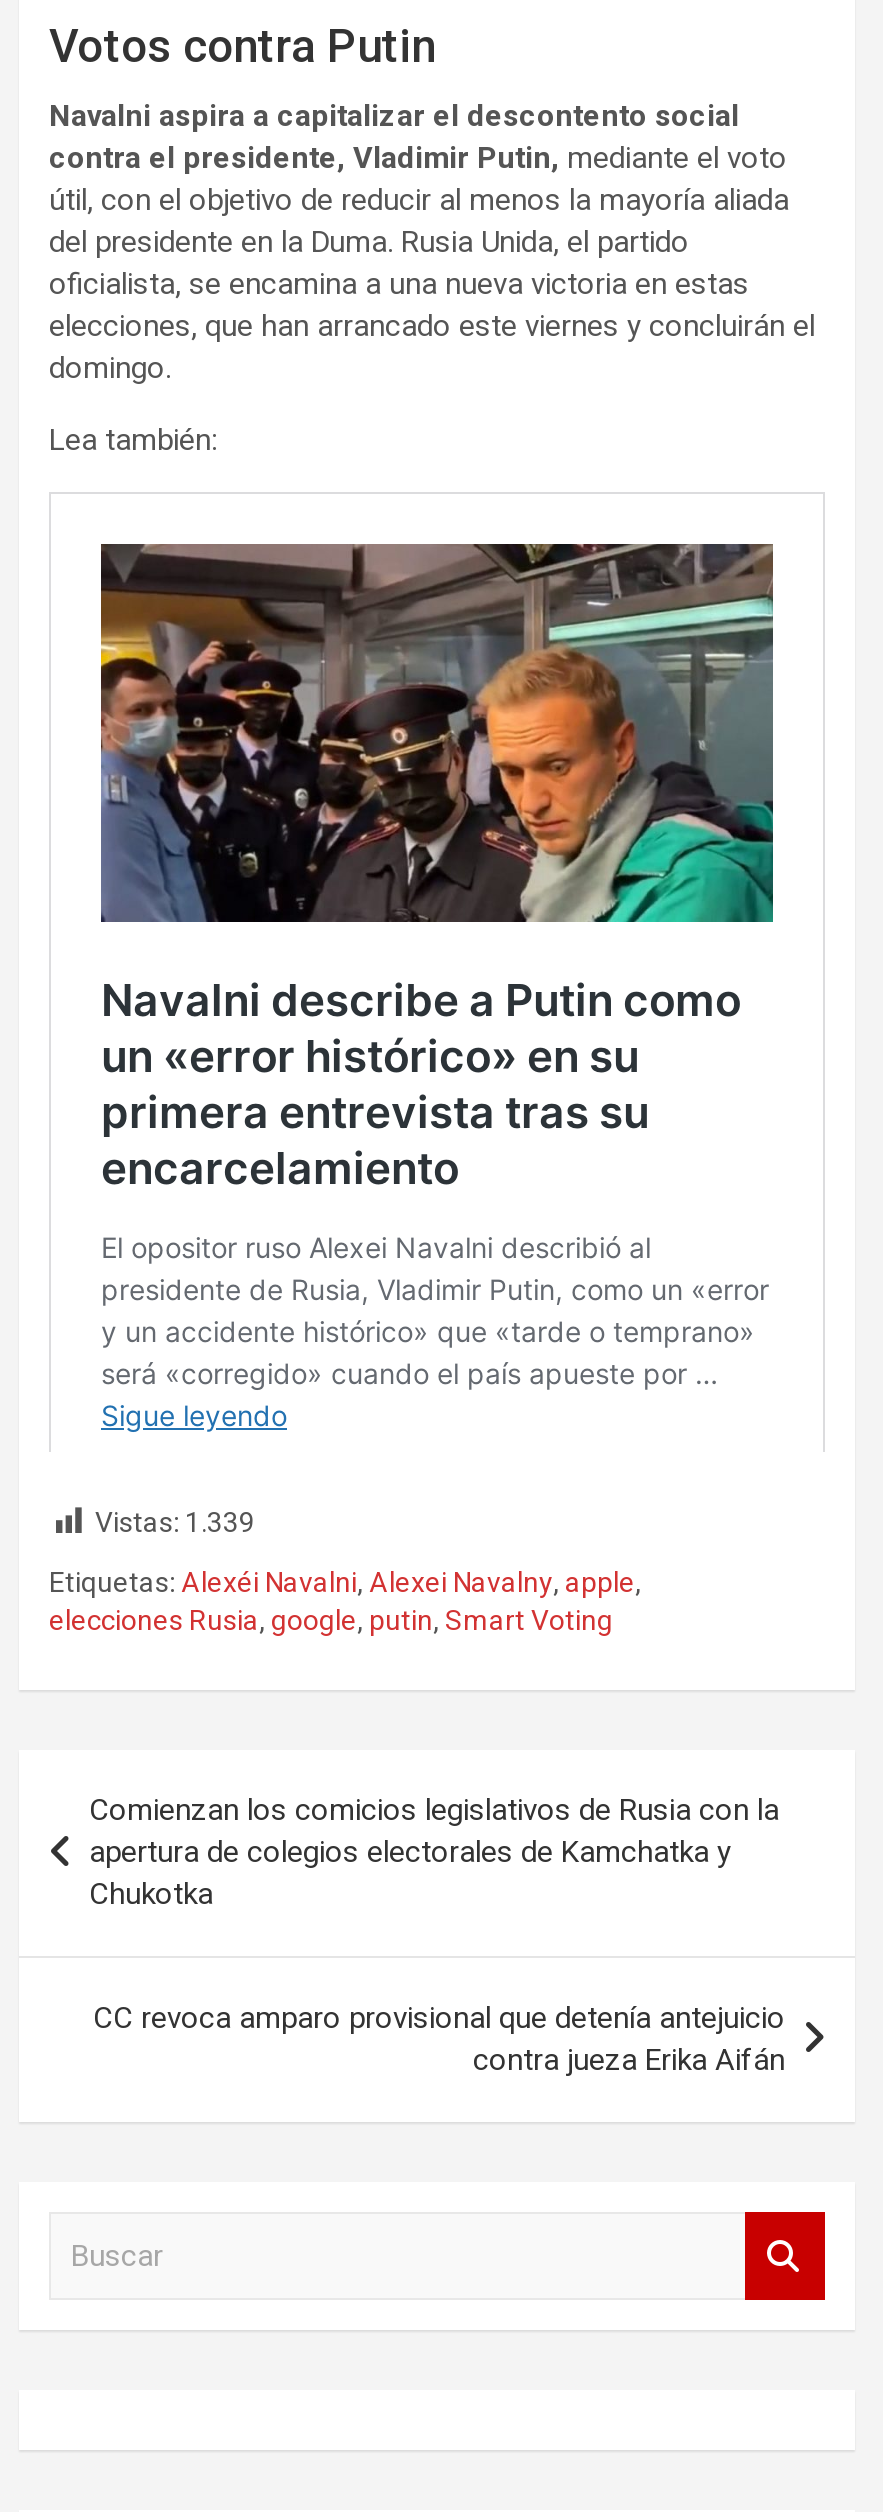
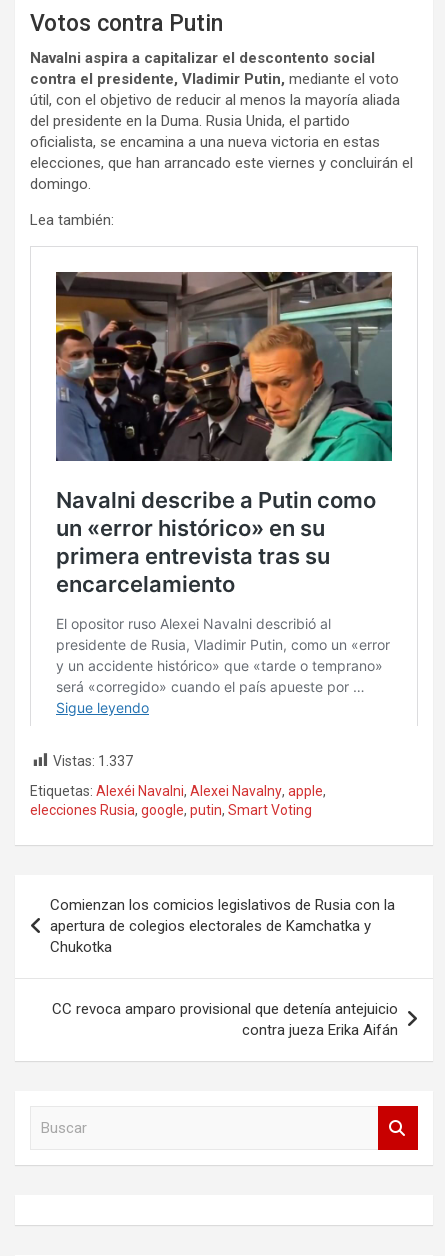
- Vistas: 1.339
+ Vistas: 1.337
